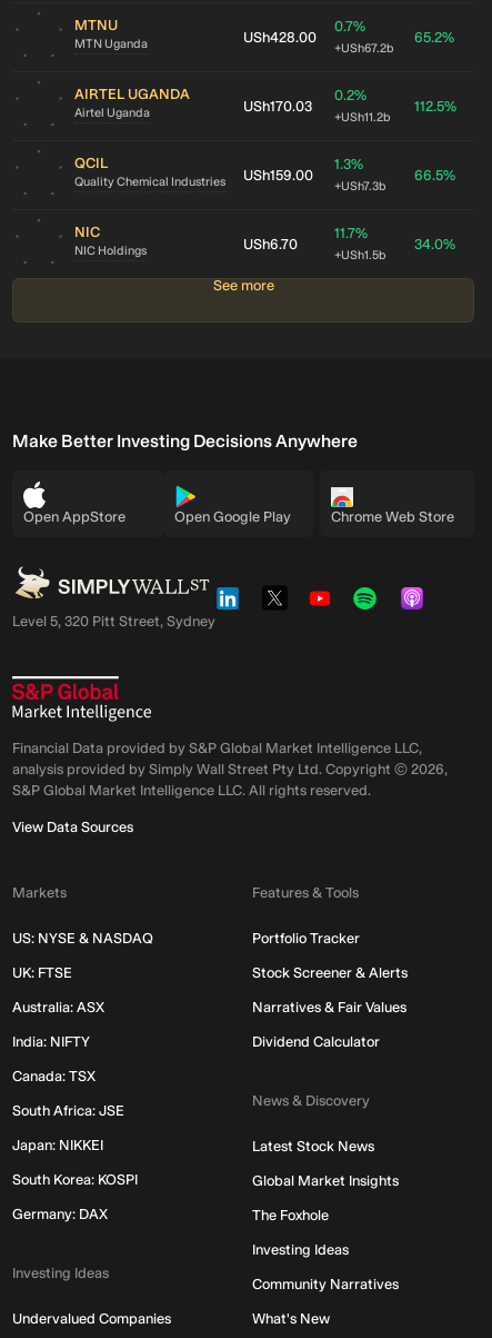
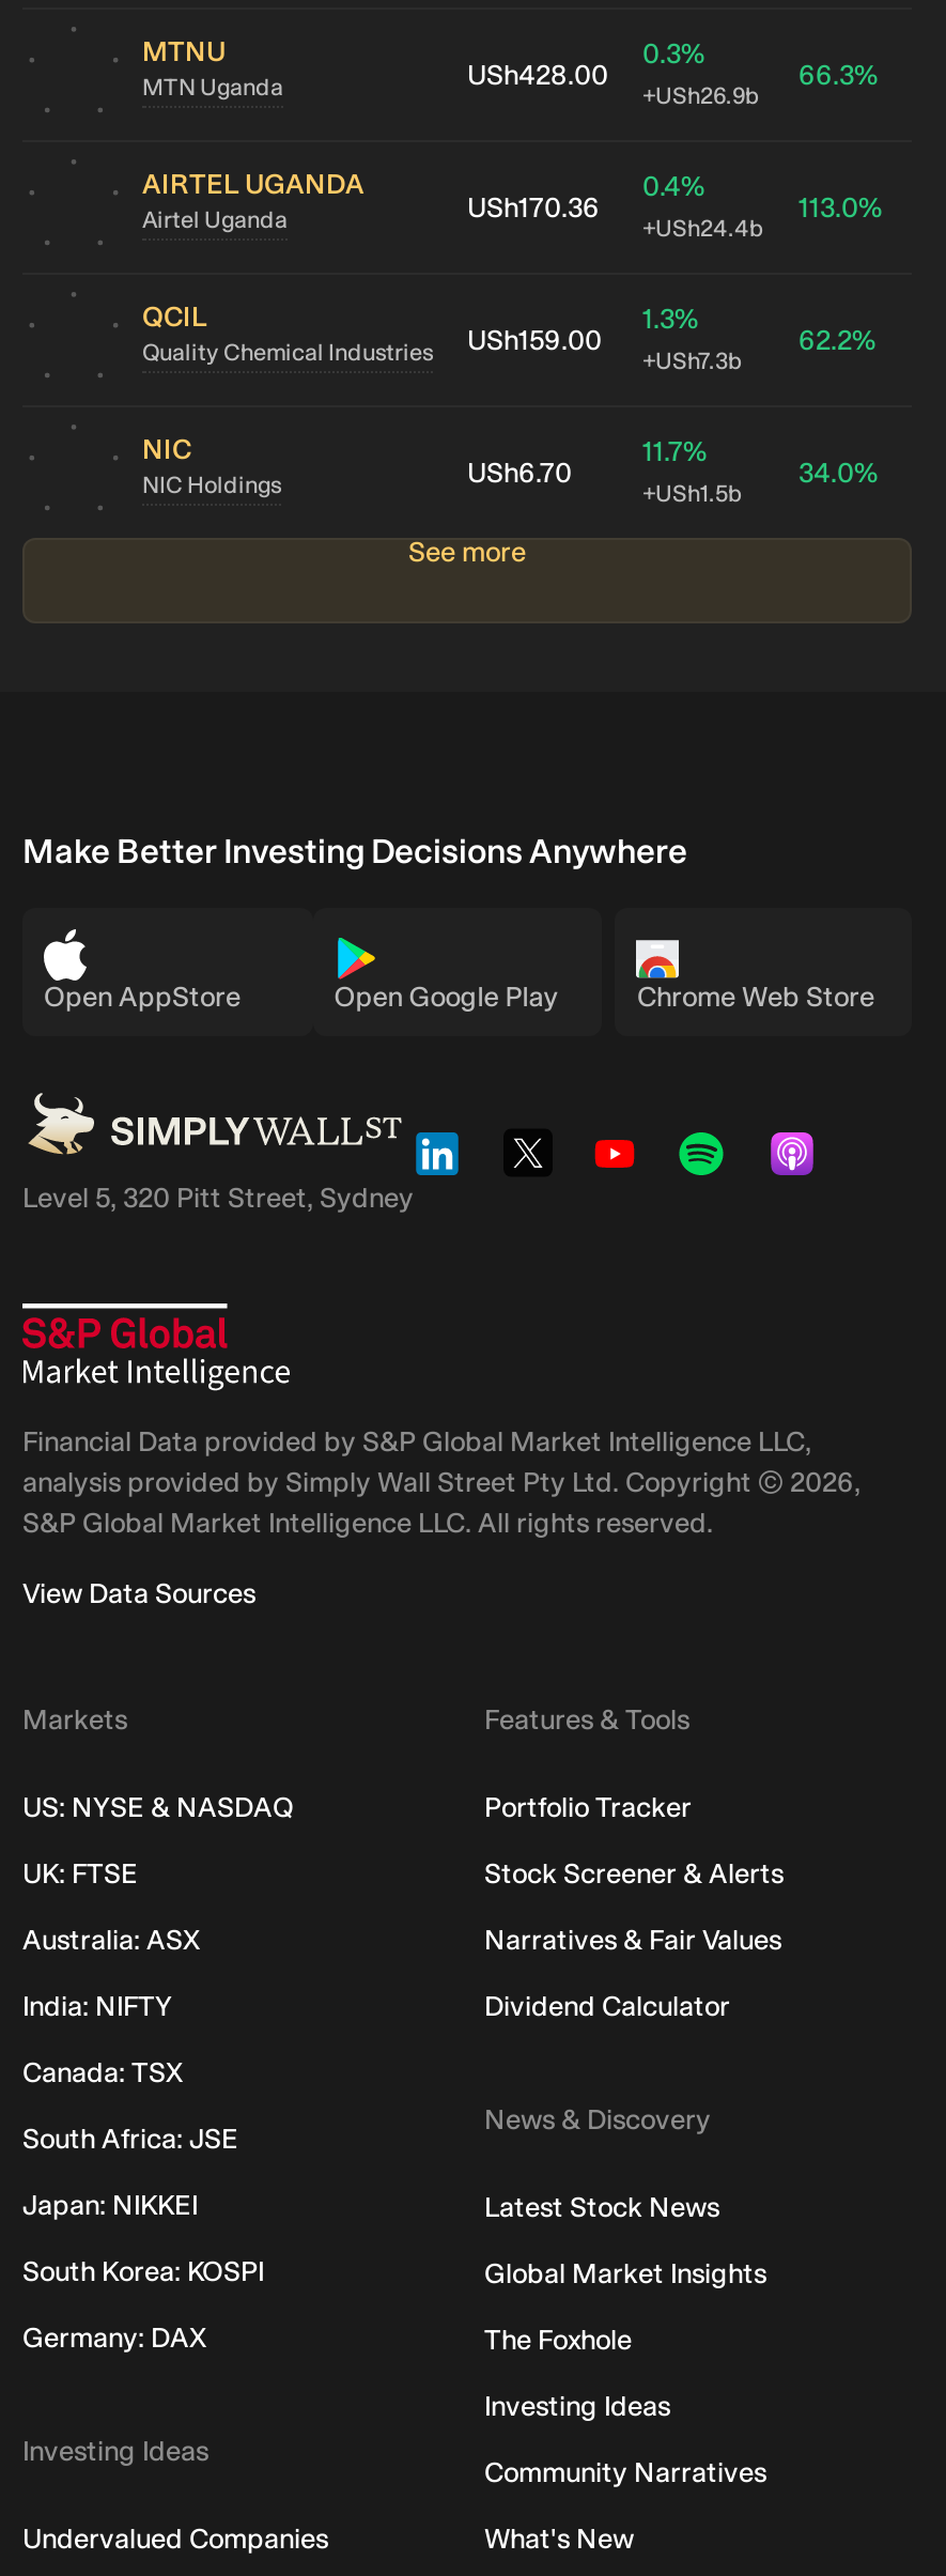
- 0.7%
- +USh67.2b
+ 0.3%
+ +USh26.9b

- 65.2%
+ 66.3%

- 0.2%
- +USh11.2b
+ 0.4%
+ +USh24.4b

- USh170.03
+ USh170.36

- 112.5%
+ 113.0%

- 66.5%
+ 62.2%
